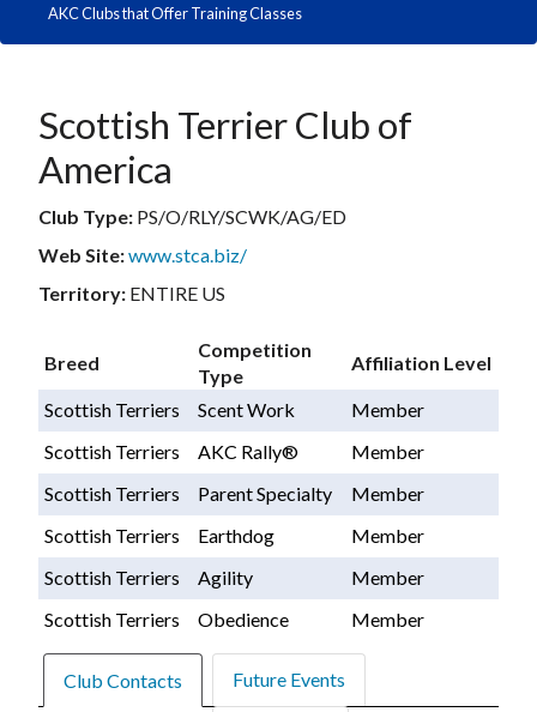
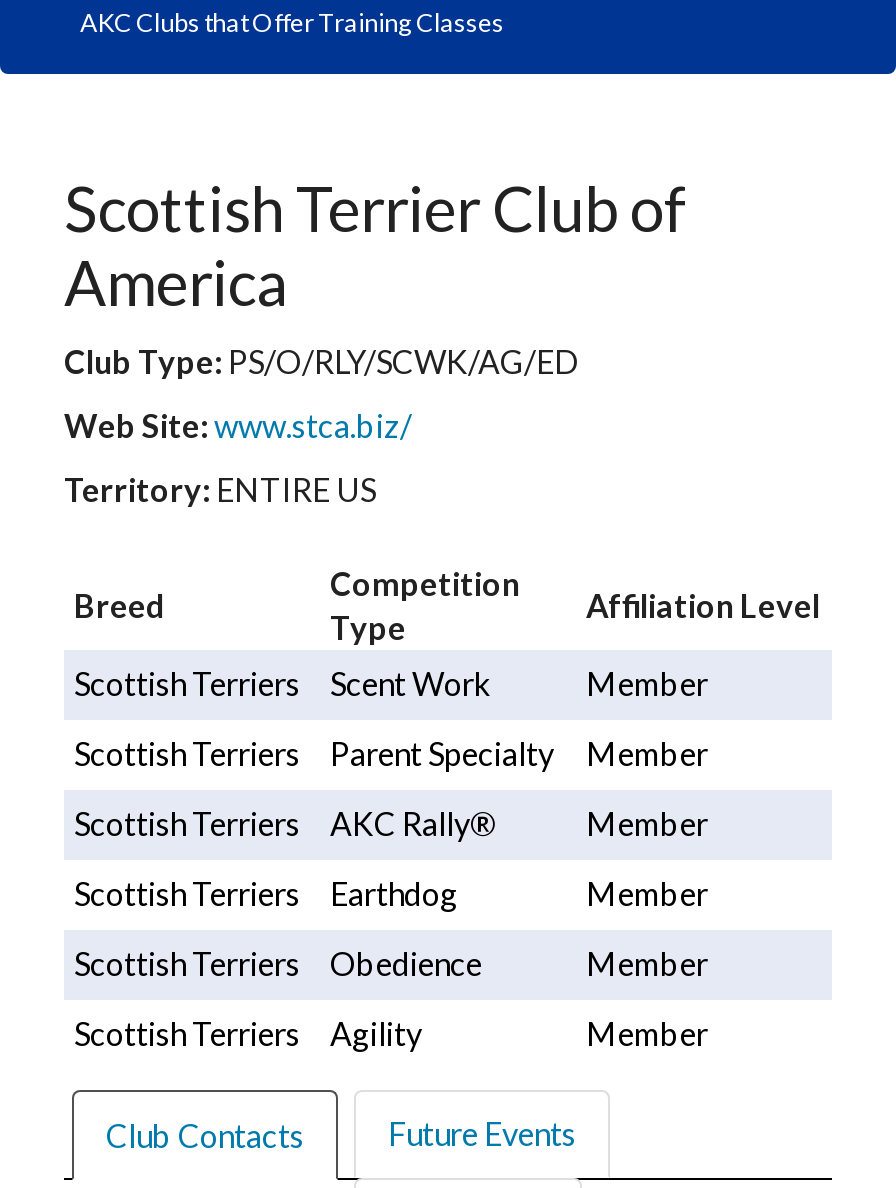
moved down: AKC Rally®

moved up: Parent Specialty

moved down: Agility

moved up: Obedience
